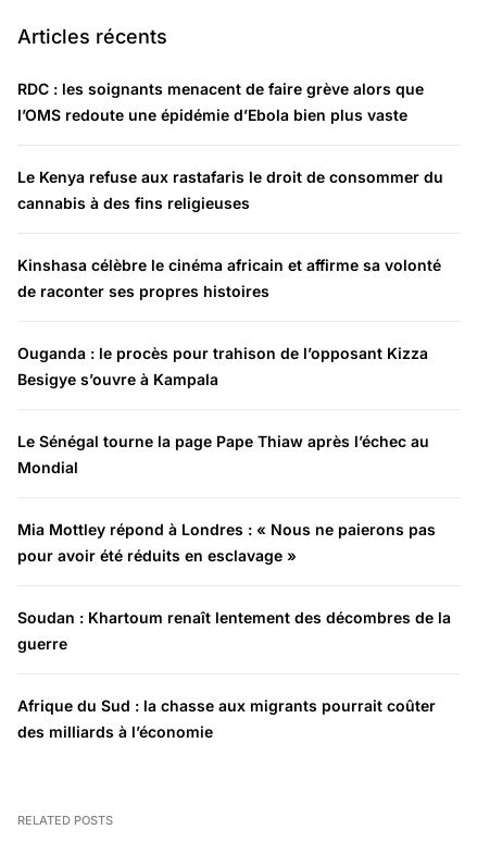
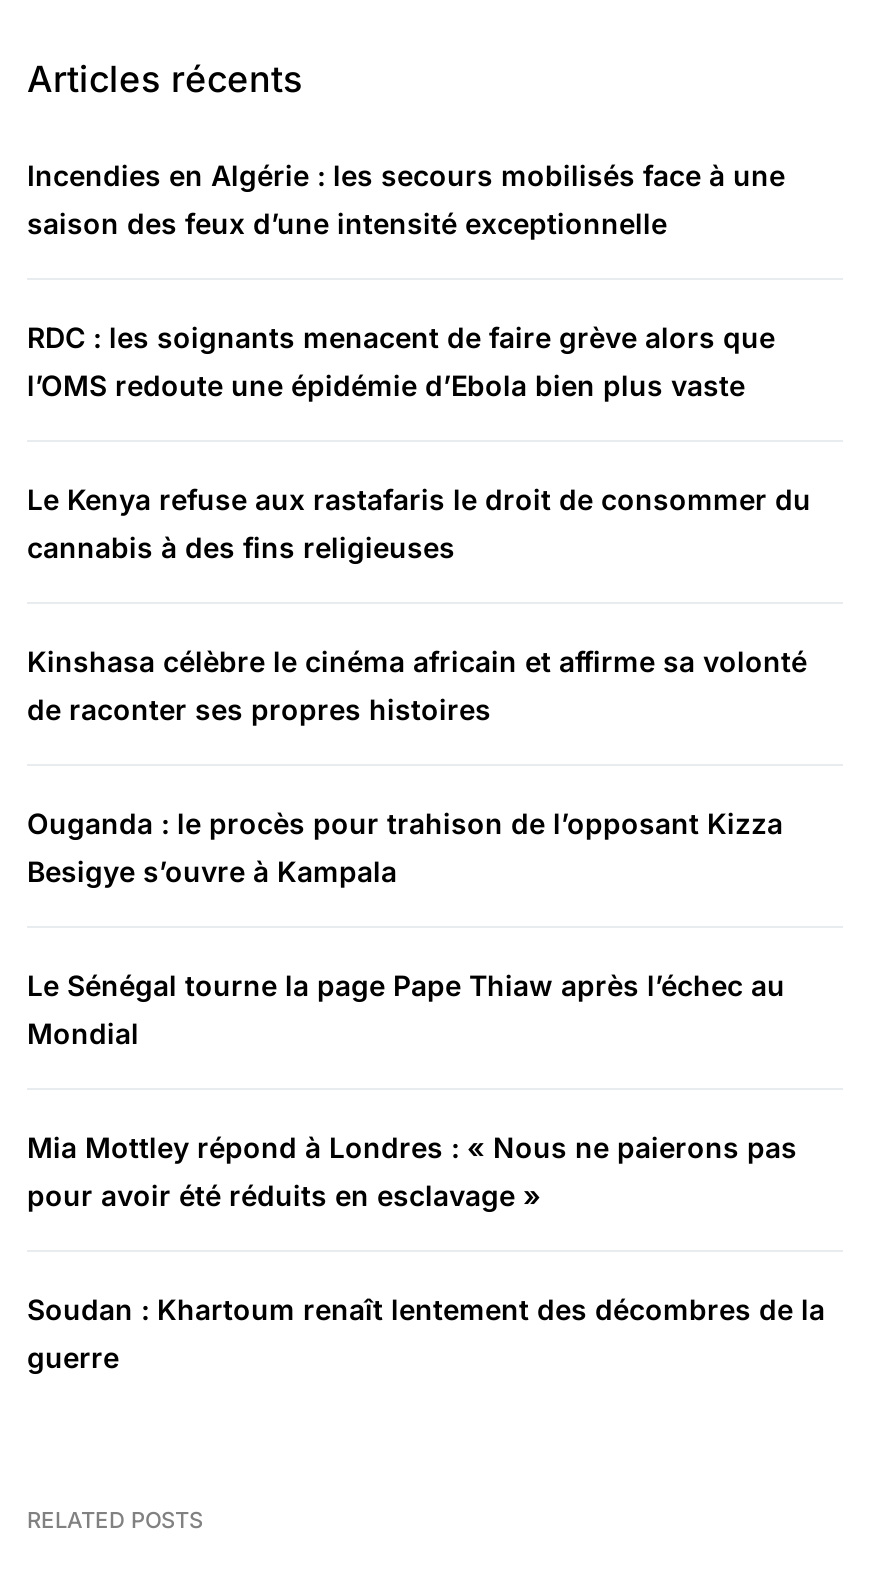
+ Incendies en Algérie : les secours mobilisés face à une
+ saison des feux d’une intensité exceptionnelle

moved down: RDC : les soignants menacent de faire grève alors que | l’OMS redoute une épidémie d’Ebola bien plus vaste | Le Kenya refuse aux rastafaris le droit de consommer du | ... | Soudan : Khartoum renaît lentement des décombres de la | guerre

- Afrique du Sud : la chasse aux migrants pourrait coûter
- des milliards à l’économie
